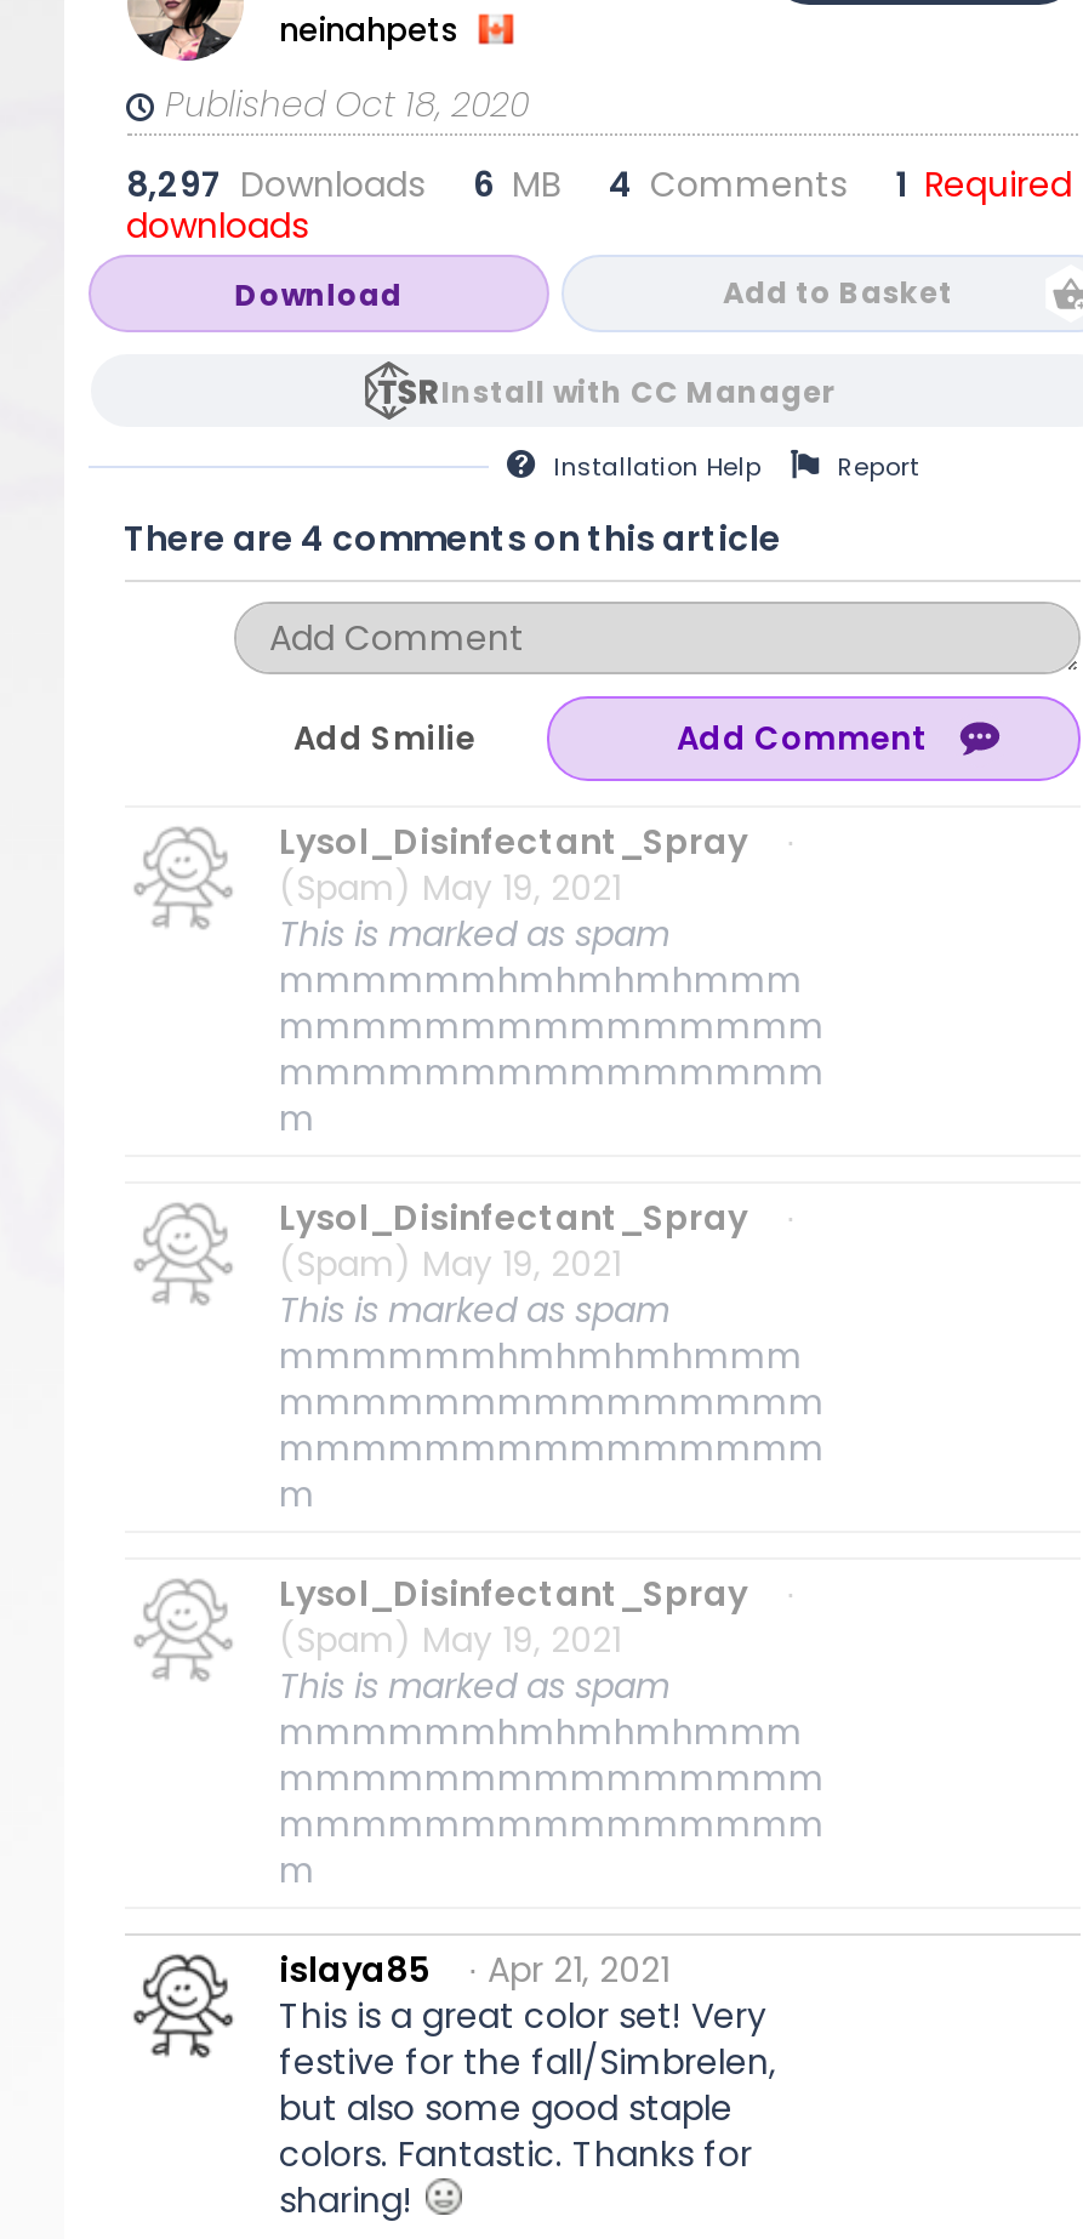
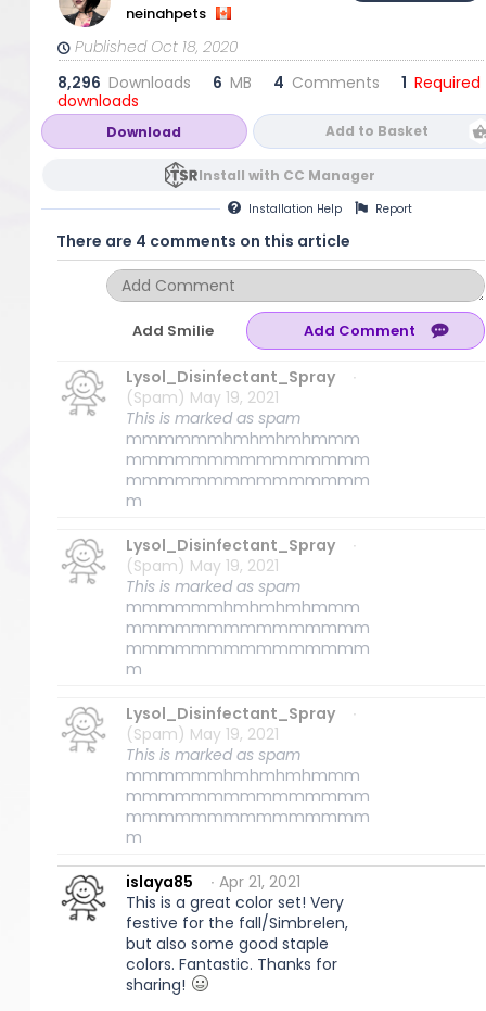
- 8,297 Downloads 6 MB 4 Comments 1 Required
+ 8,296 Downloads 6 MB 4 Comments 1 Required
